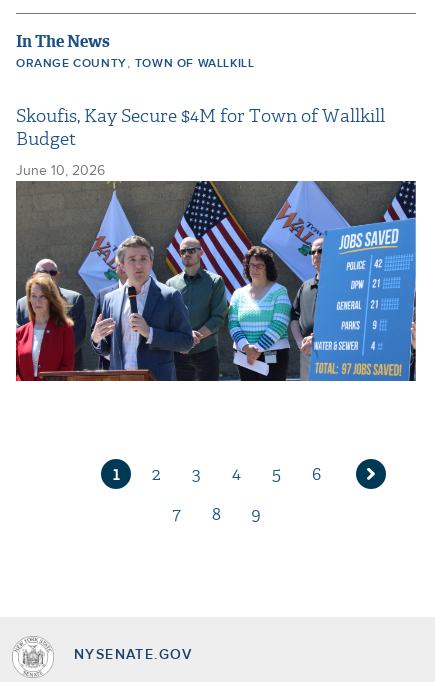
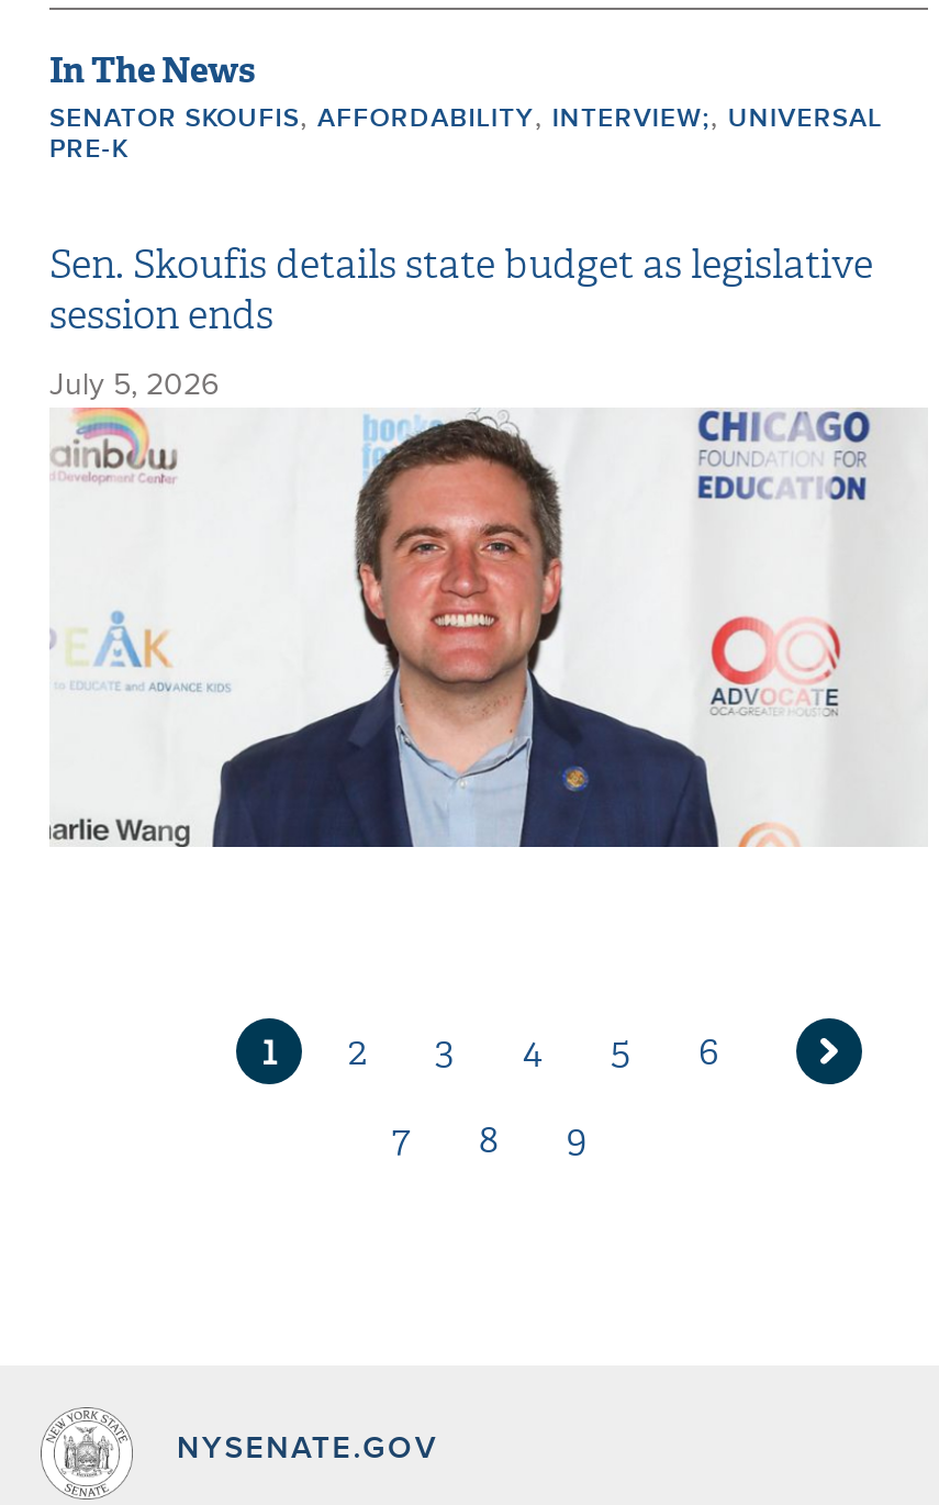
- ORANGE COUNTY, TOWN OF WALLKILL
+ SENATOR SKOUFIS, AFFORDABILITY, INTERVIEW;, UNIVERSAL
+ PRE-K

- Skoufis, Kay Secure $4M for Town of Wallkill
- Budget
+ Sen. Skoufis details state budget as legislative
+ session ends

- June 10, 2026
+ July 5, 2026

- [image]
+ [image]
